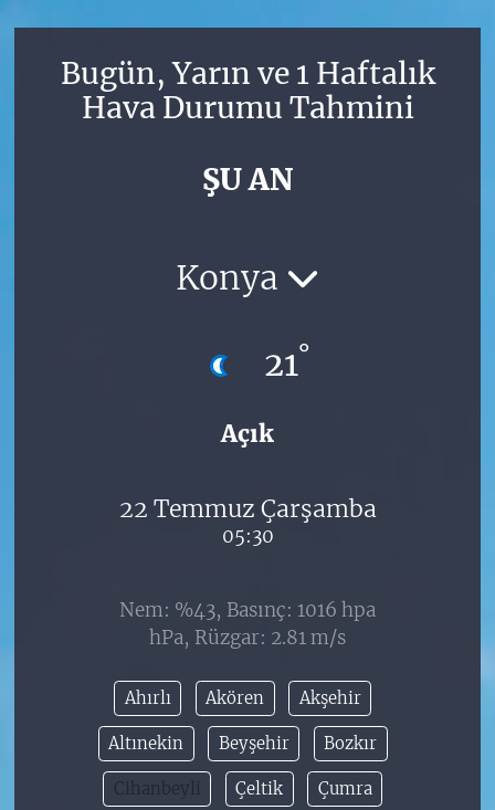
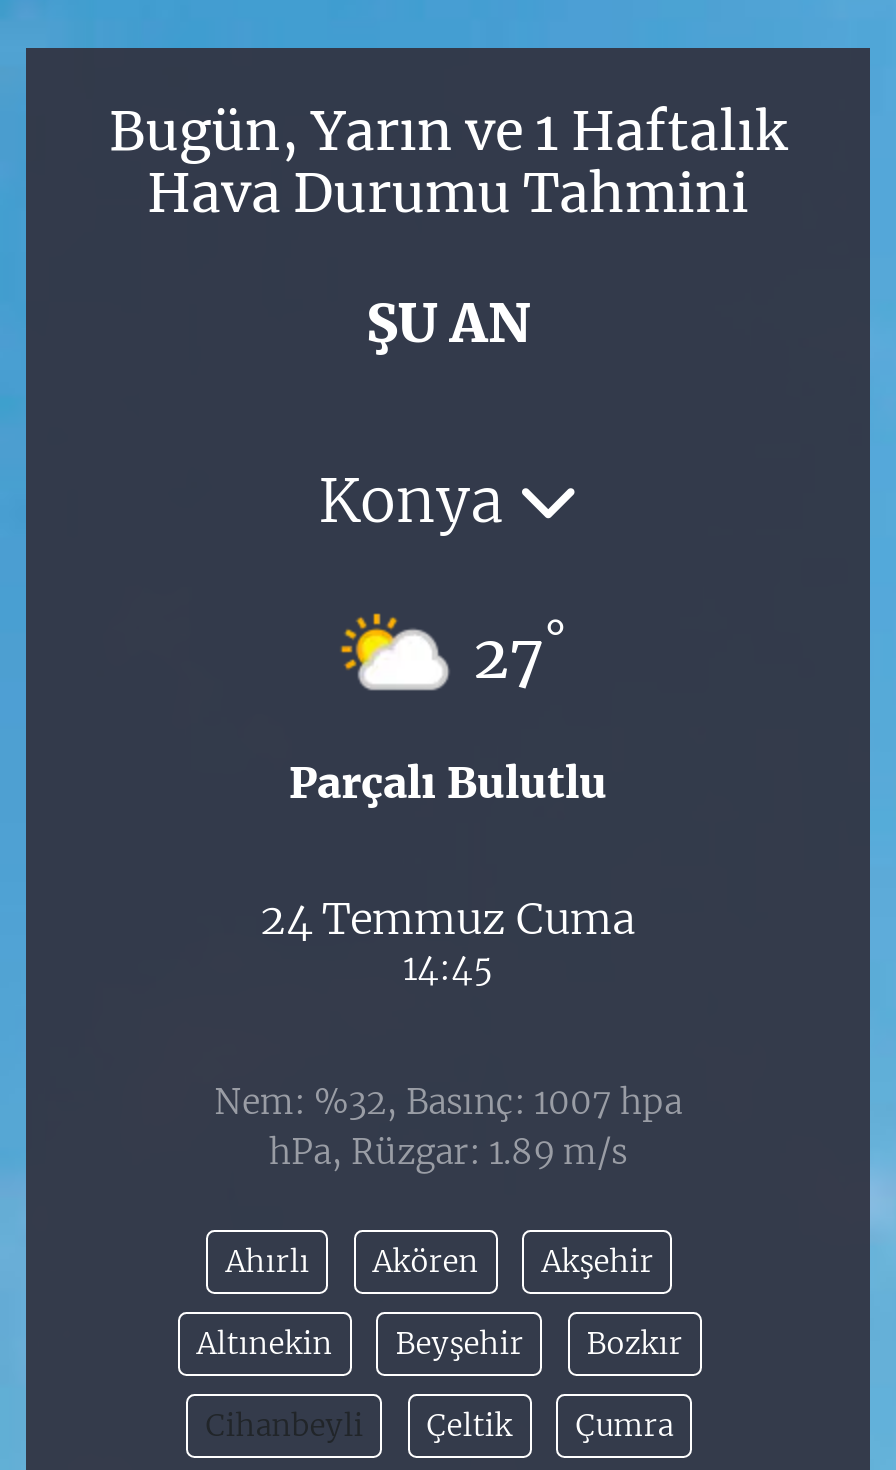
- [image]
- 21°
+ [image]
+ 27°

- Açık
+ Parçalı Bulutlu

- 22 Temmuz Çarşamba
- 05:30
+ 24 Temmuz Cuma
+ 14:45

- Nem: %43, Basınç: 1016 hpa
- hPa, Rüzgar: 2.81 m/s
+ Nem: %32, Basınç: 1007 hpa
+ hPa, Rüzgar: 1.89 m/s
